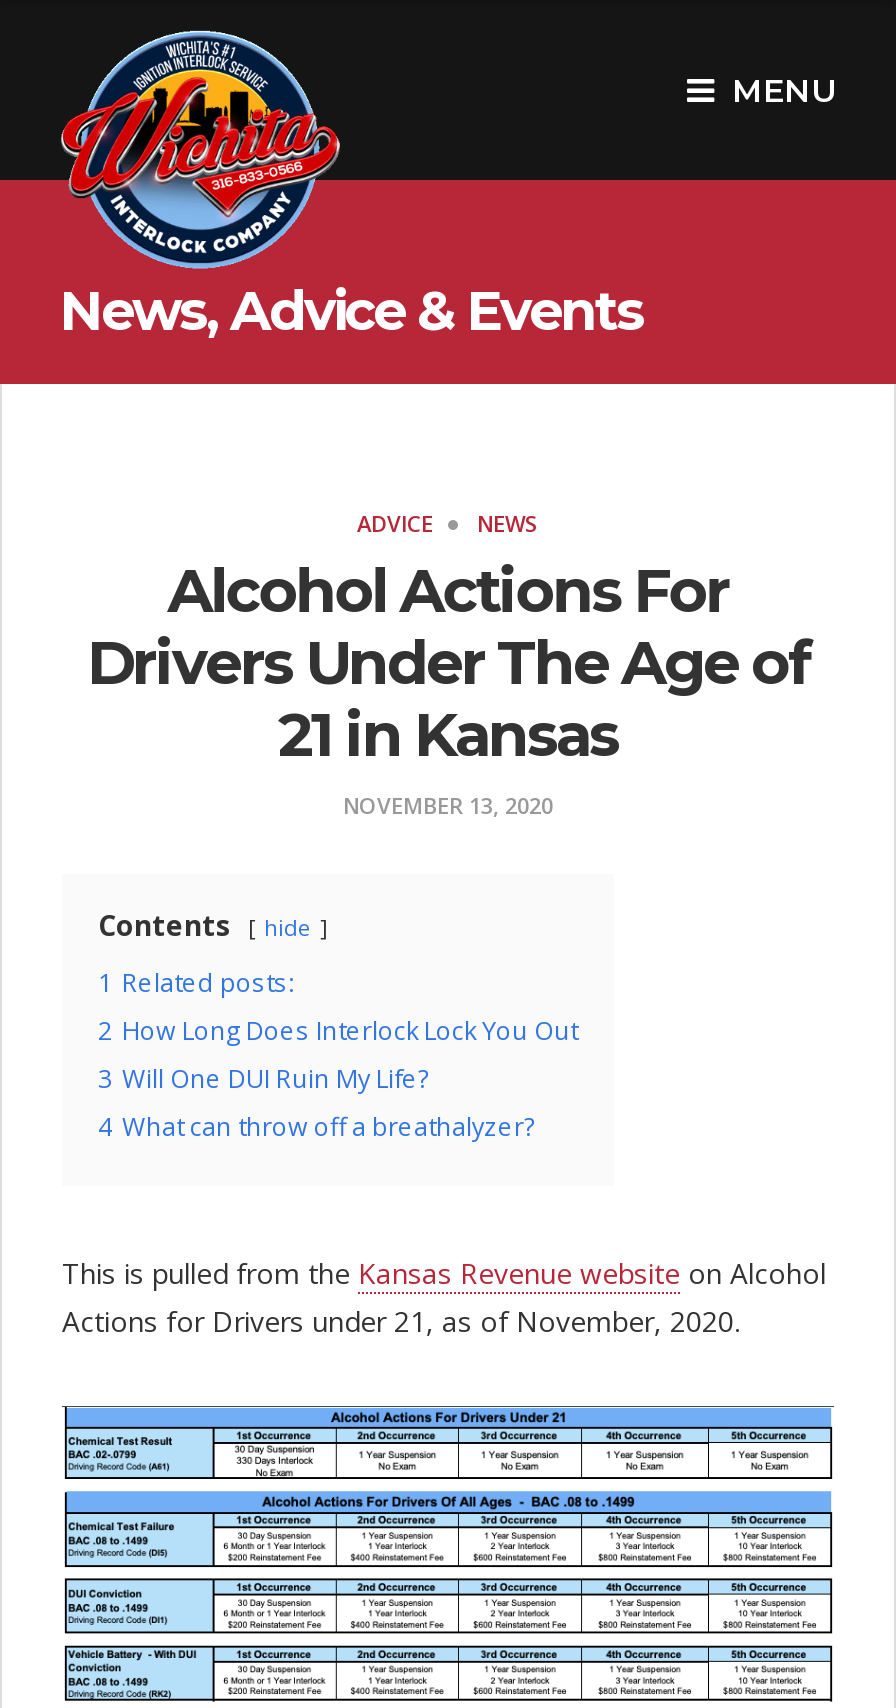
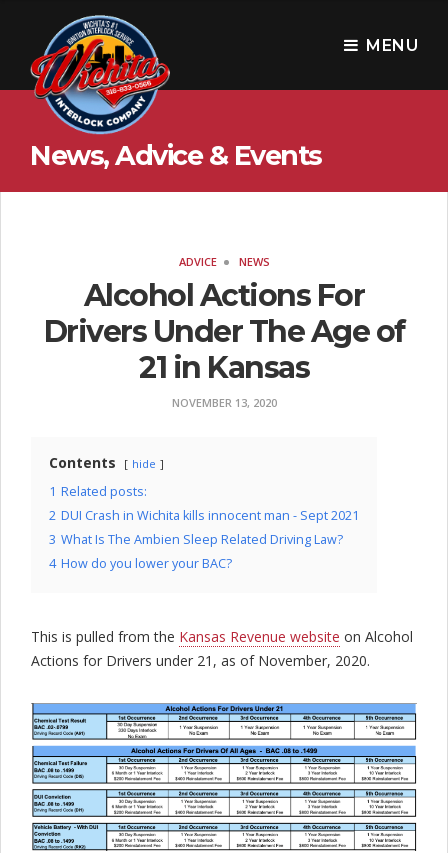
- 2 How Long Does Interlock Lock You Out
- 3 Will One DUI Ruin My Life?
- 4 What can throw off a breathalyzer?
+ 2 DUI Crash in Wichita kills innocent man - Sept 2021
+ 3 What Is The Ambien Sleep Related Driving Law?
+ 4 How do you lower your BAC?
